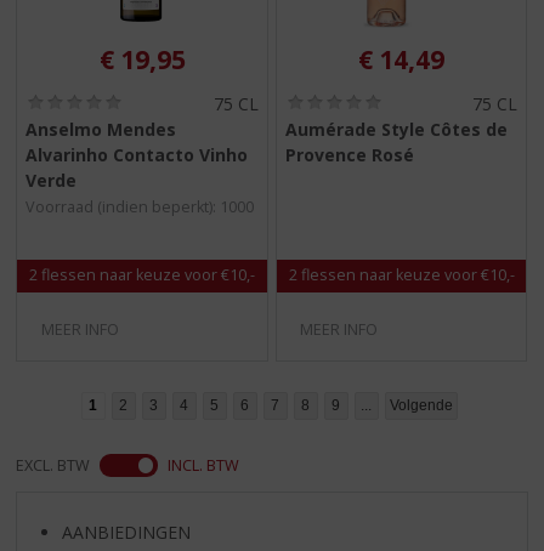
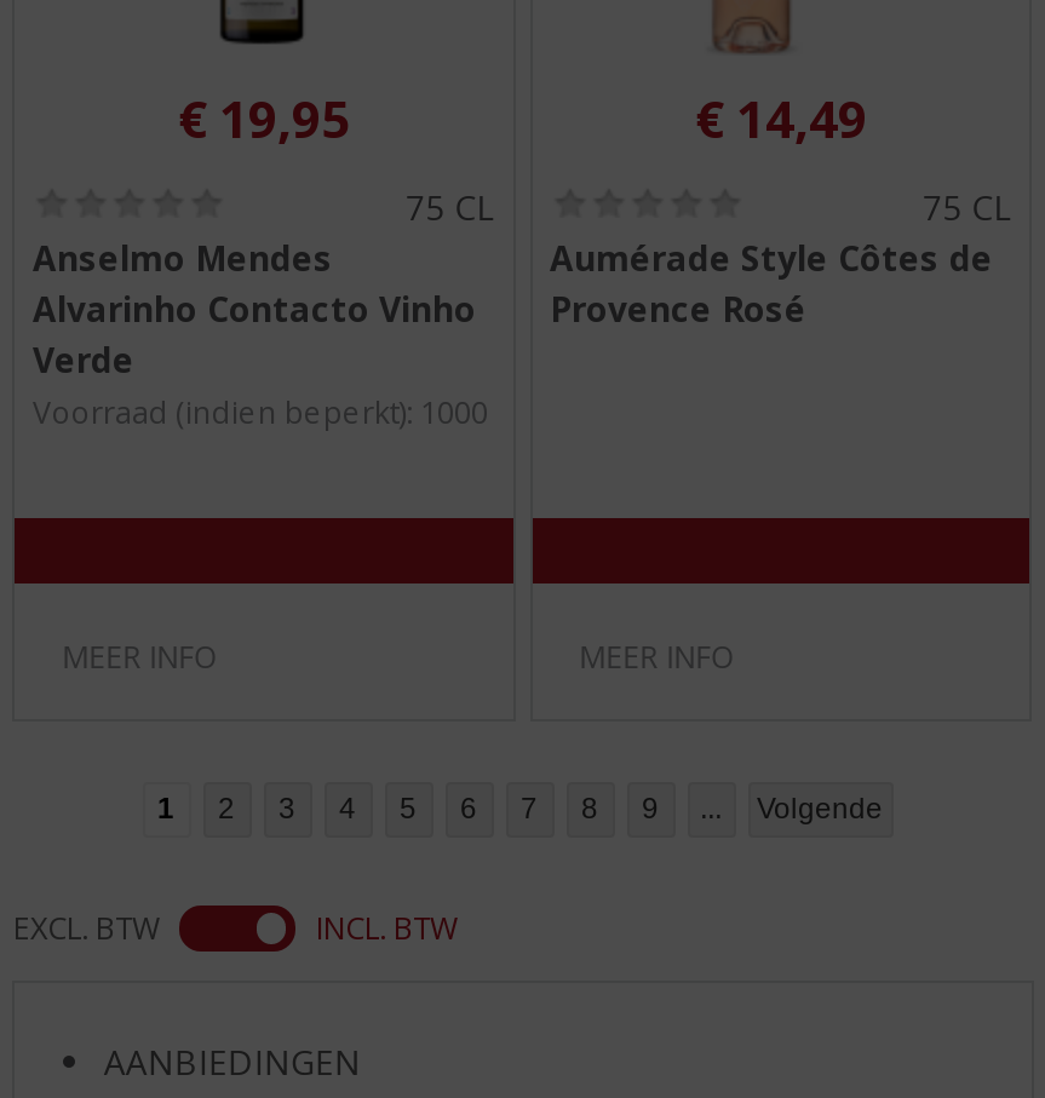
- 2 flessen naar keuze voor €10,-

- 2 flessen naar keuze voor €10,-
